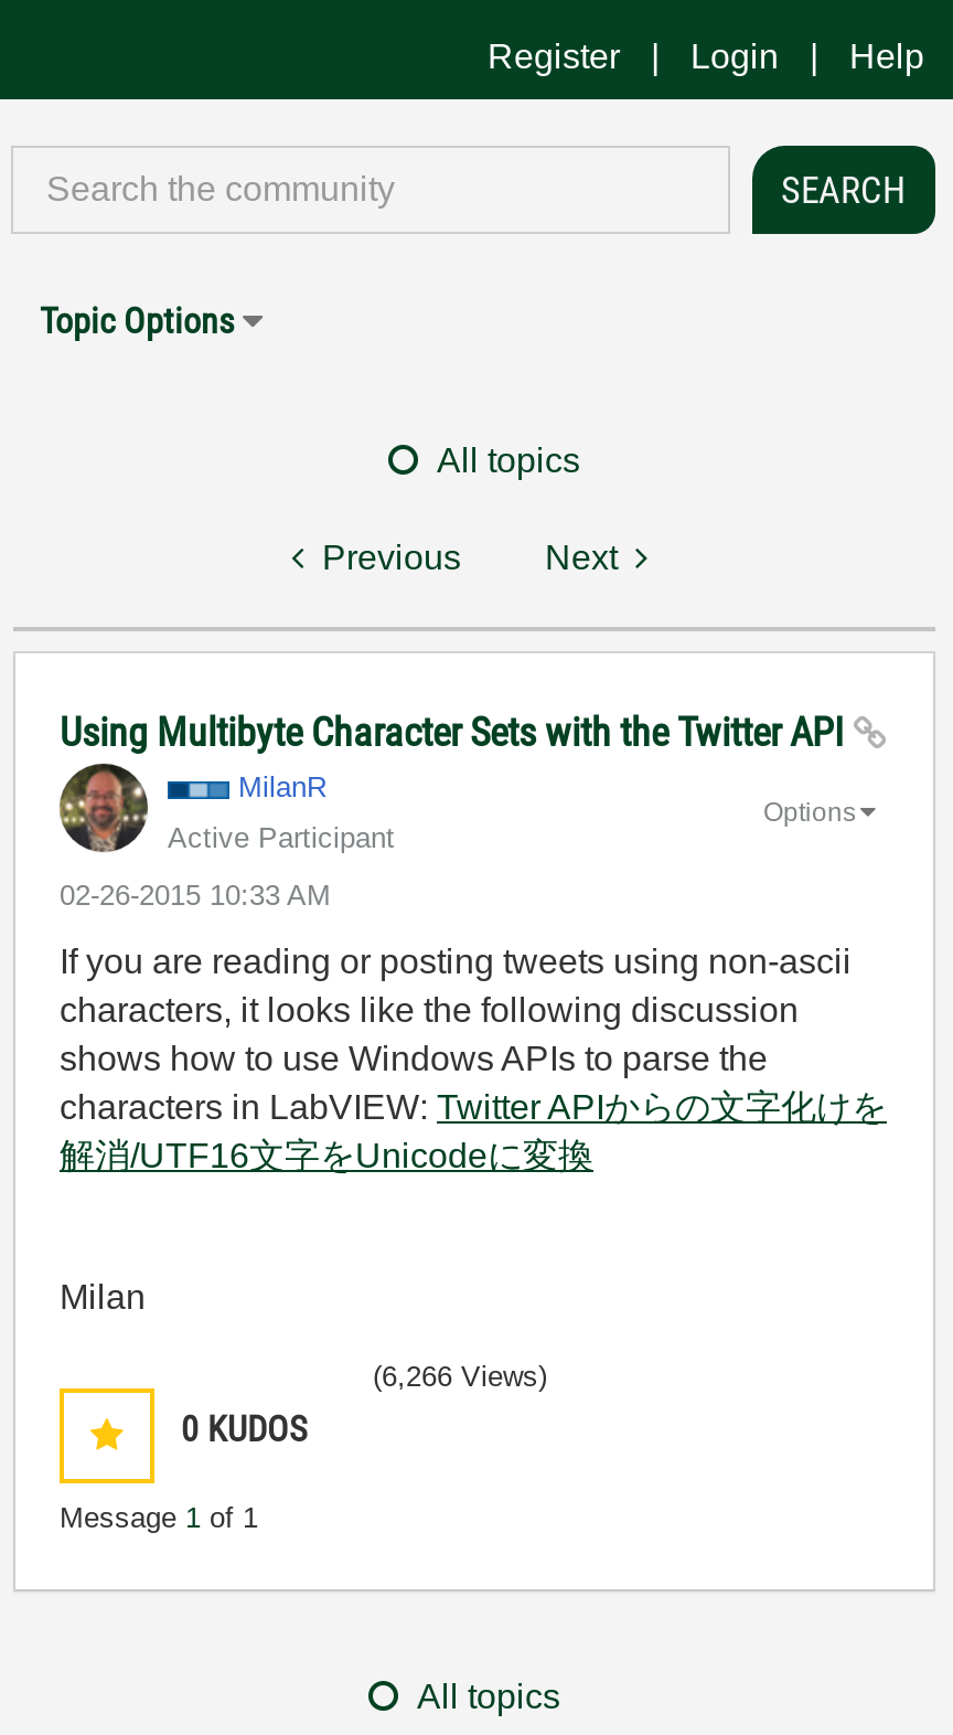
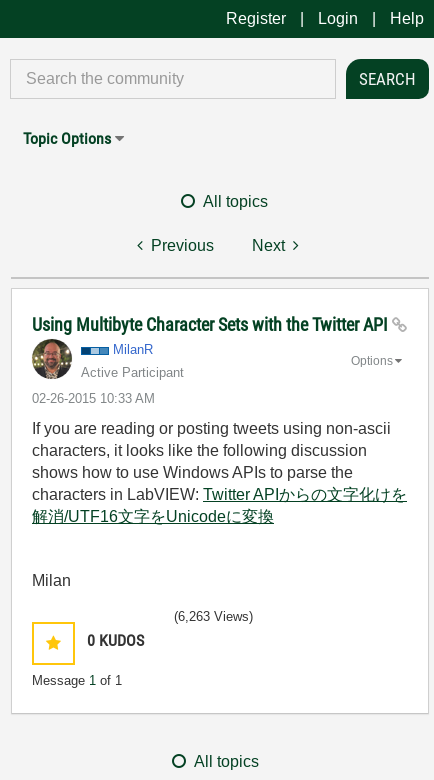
- (6,266 Views)
+ (6,263 Views)
